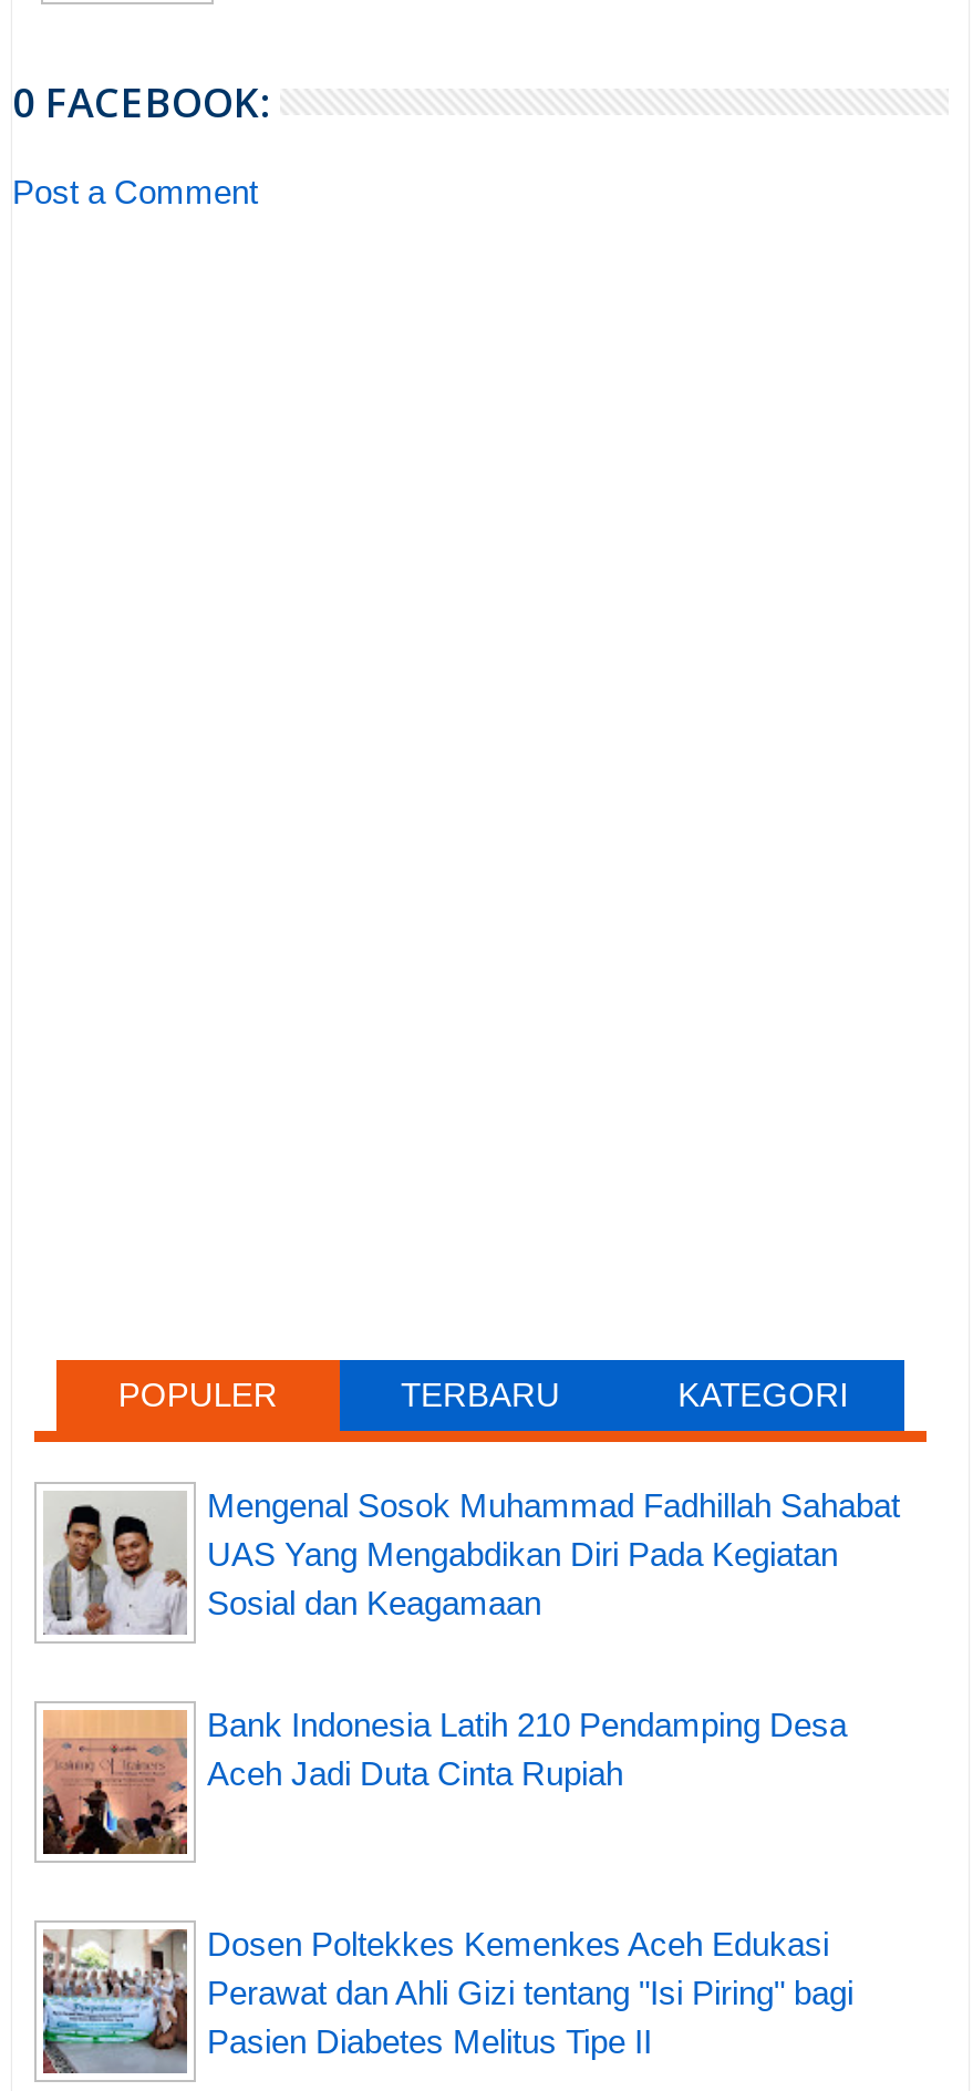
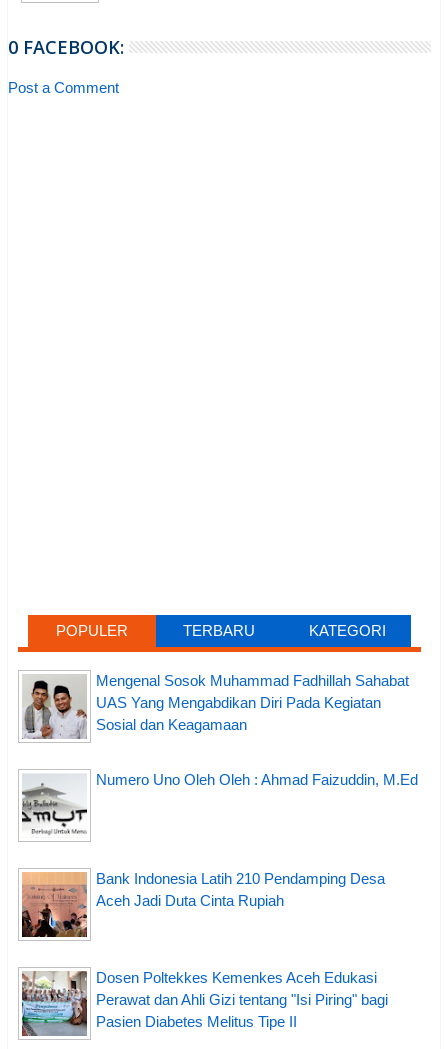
+ [image]
+ Numero Uno Oleh Oleh : Ahmad Faizuddin, M.Ed
